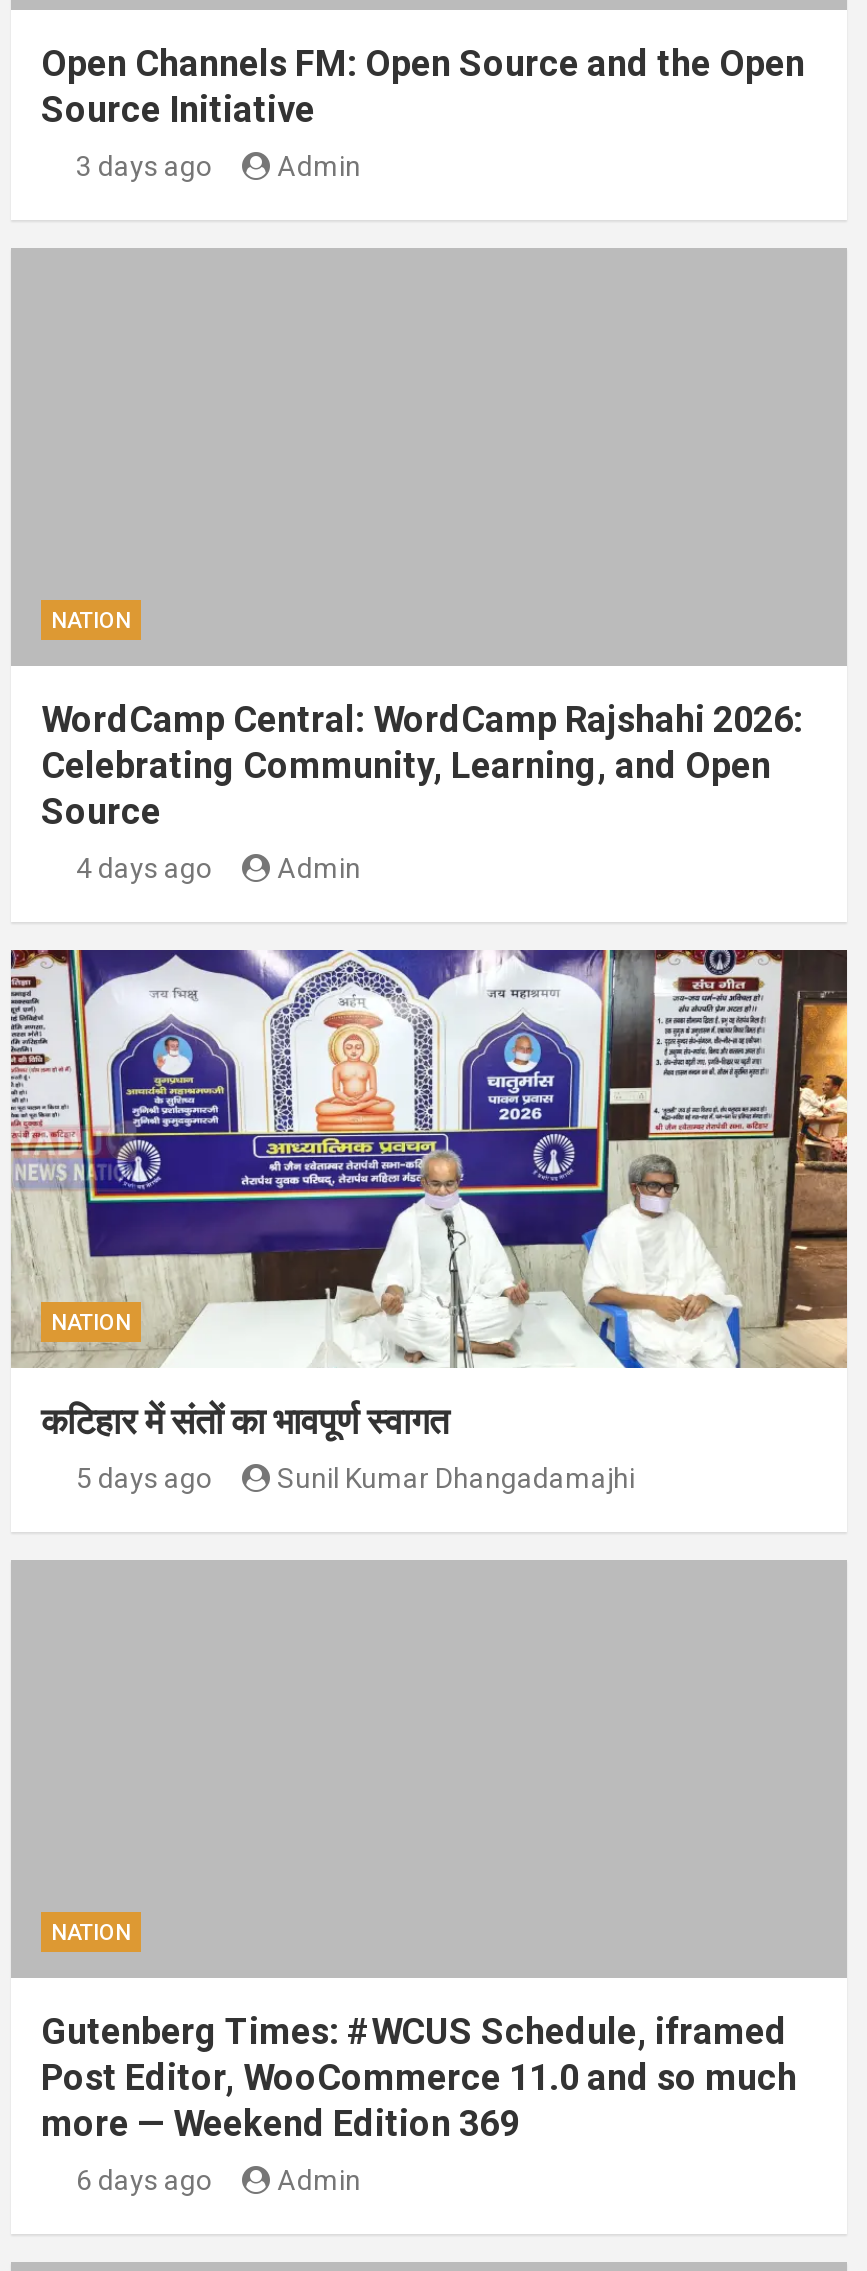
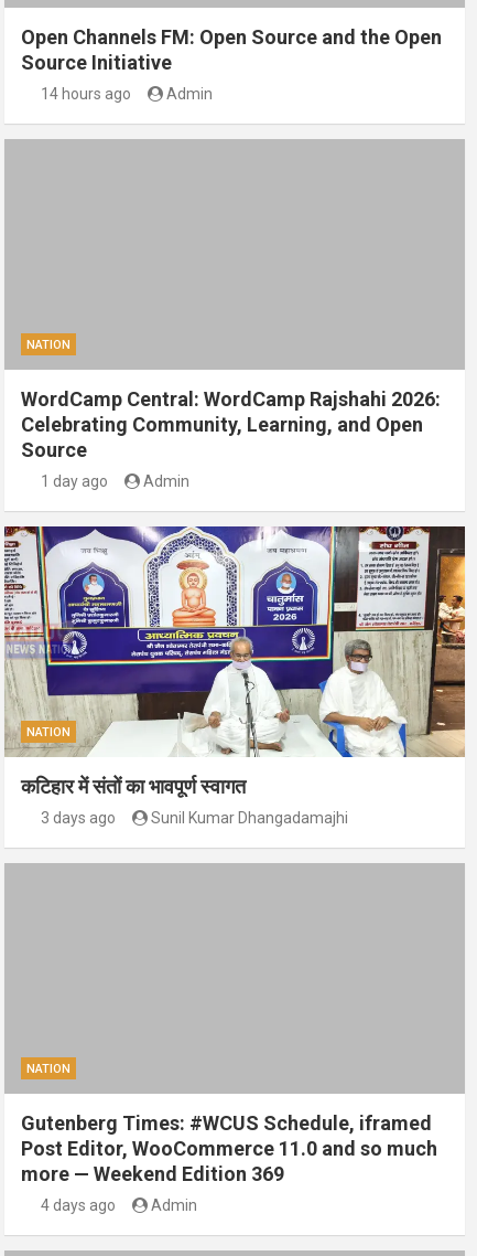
- 3 days ago
+ 14 hours ago

- 4 days ago
+ 1 day ago

- 5 days ago
+ 3 days ago

- 6 days ago
+ 4 days ago
